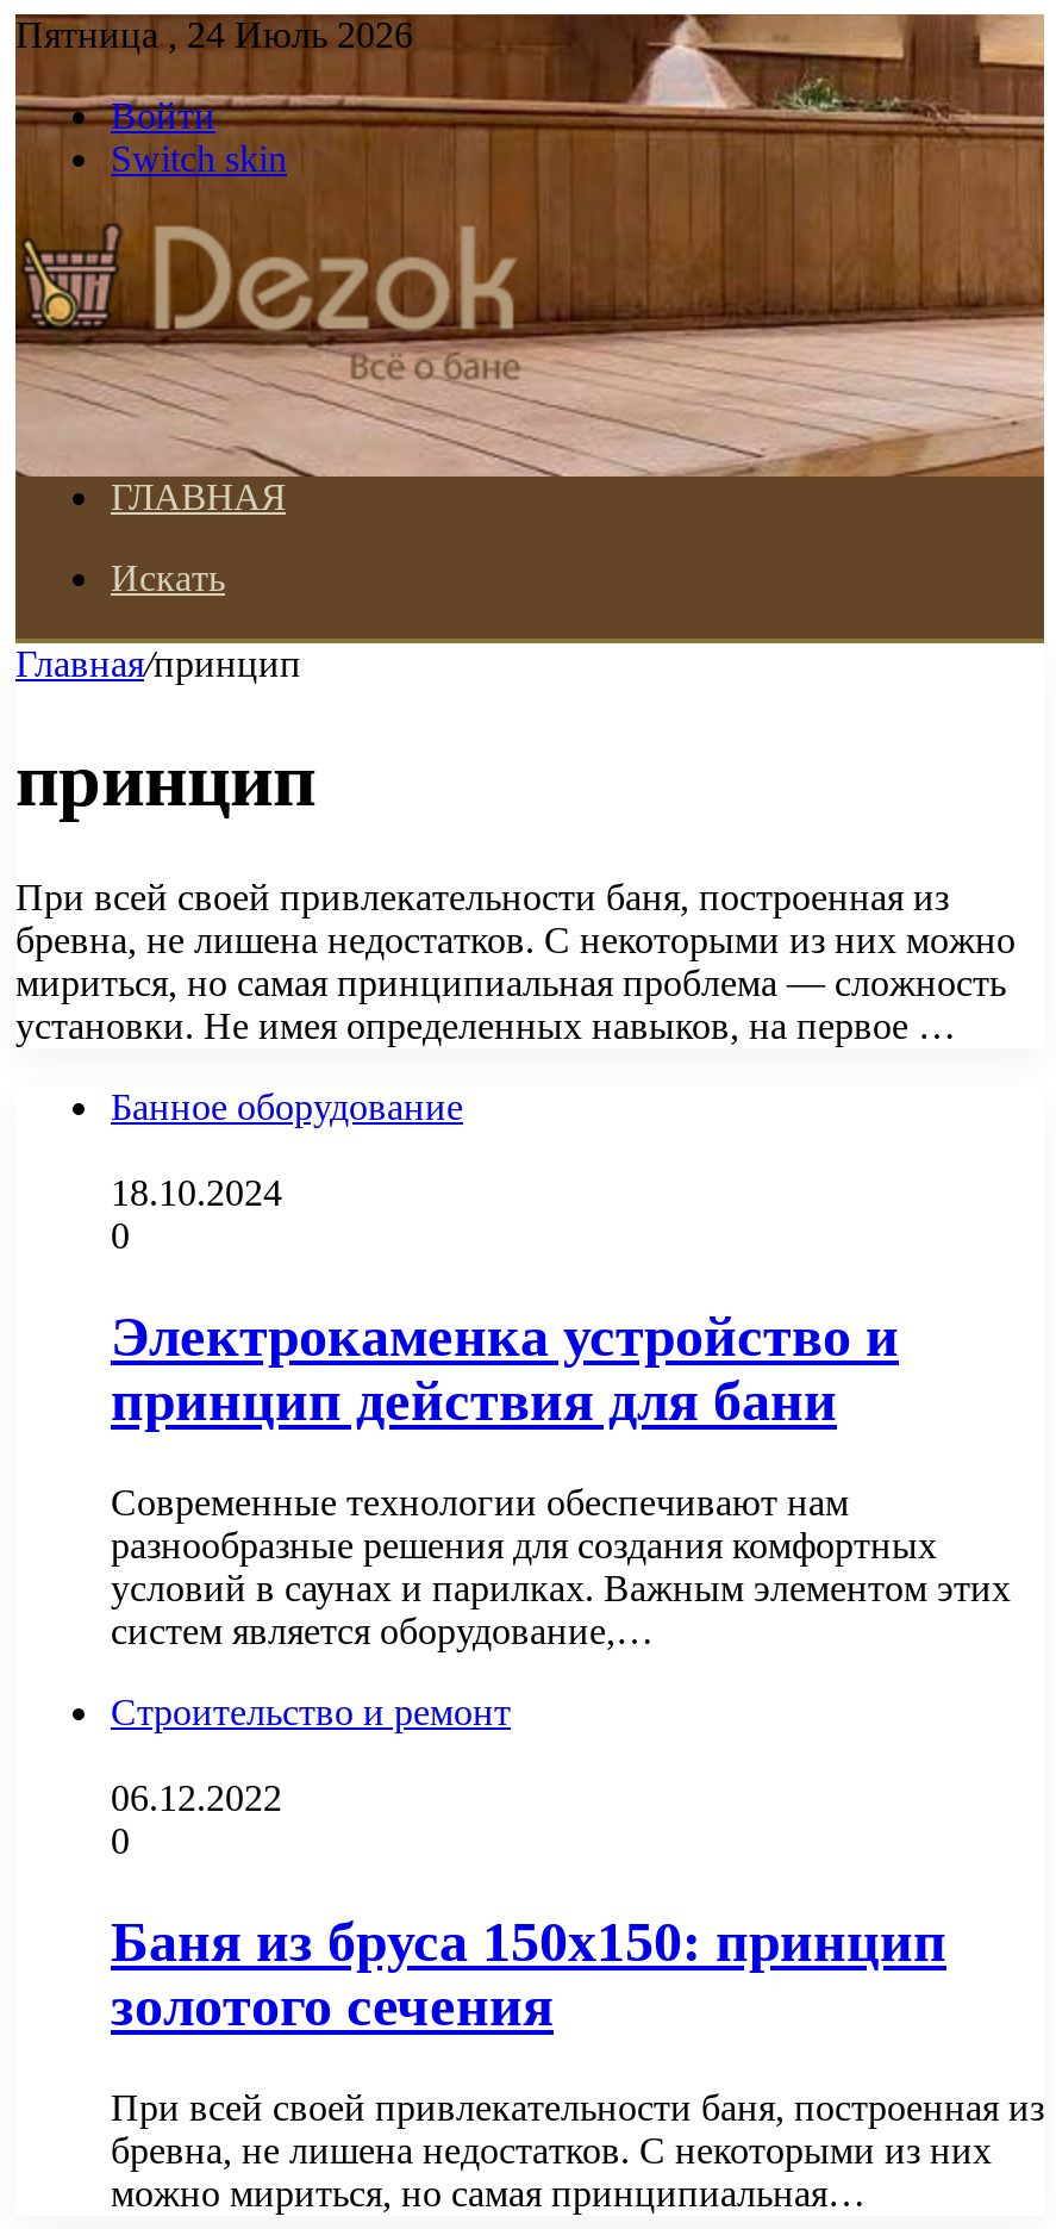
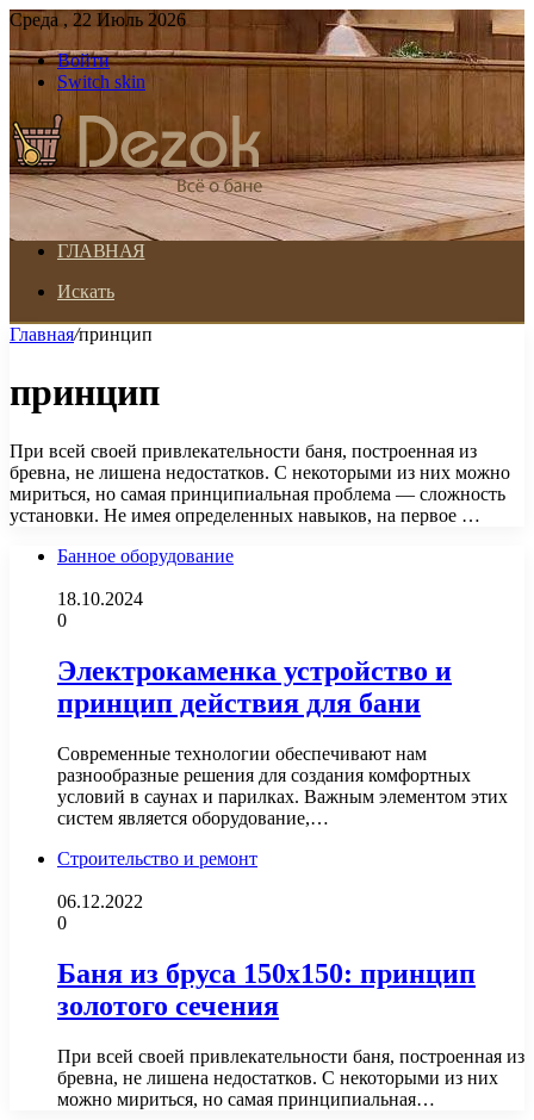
- Пятница , 24 Июль 2026
+ Среда , 22 Июль 2026
